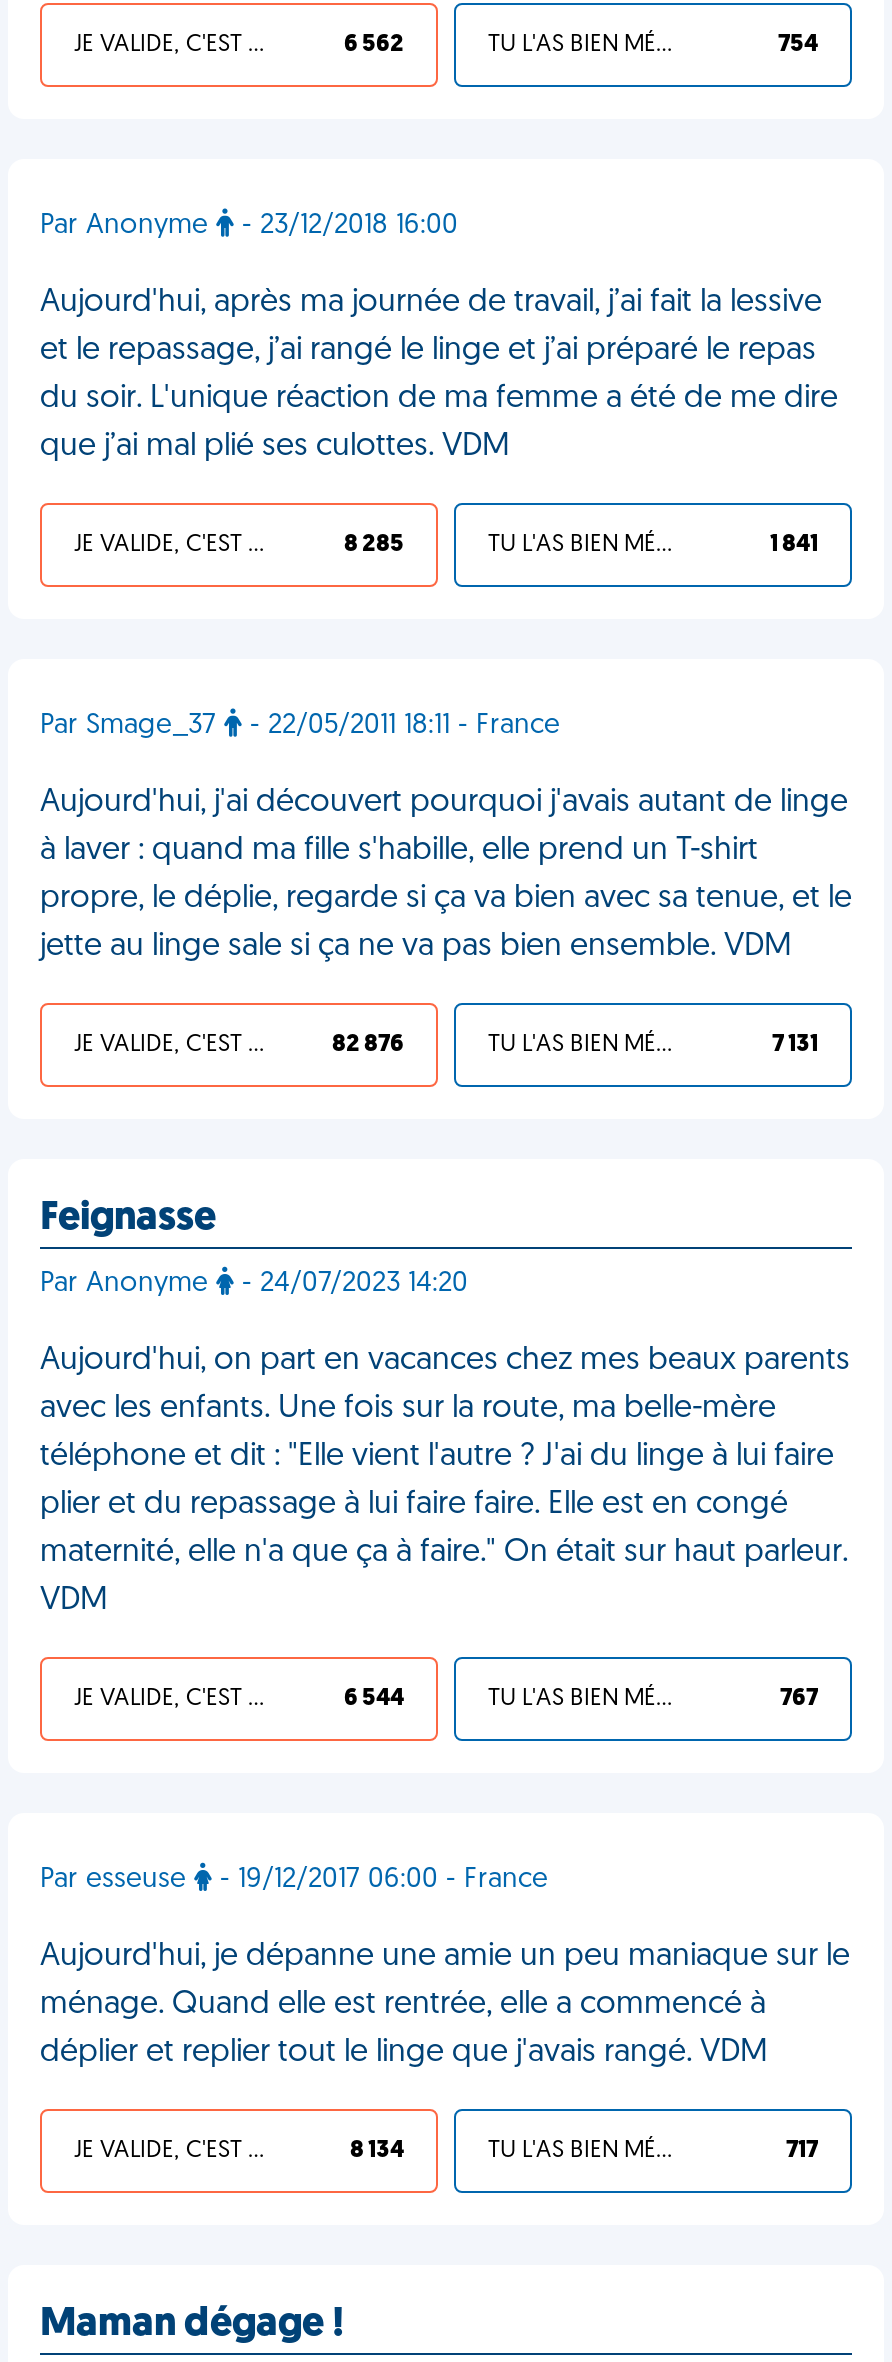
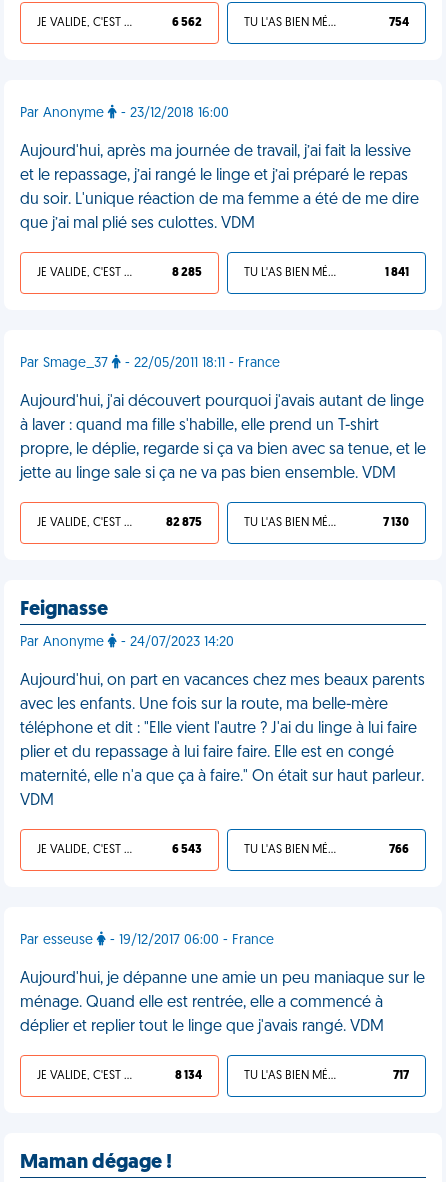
- 82 876
+ 82 875

- 7 131
+ 7 130

- 6 544
+ 6 543

- 767
+ 766
